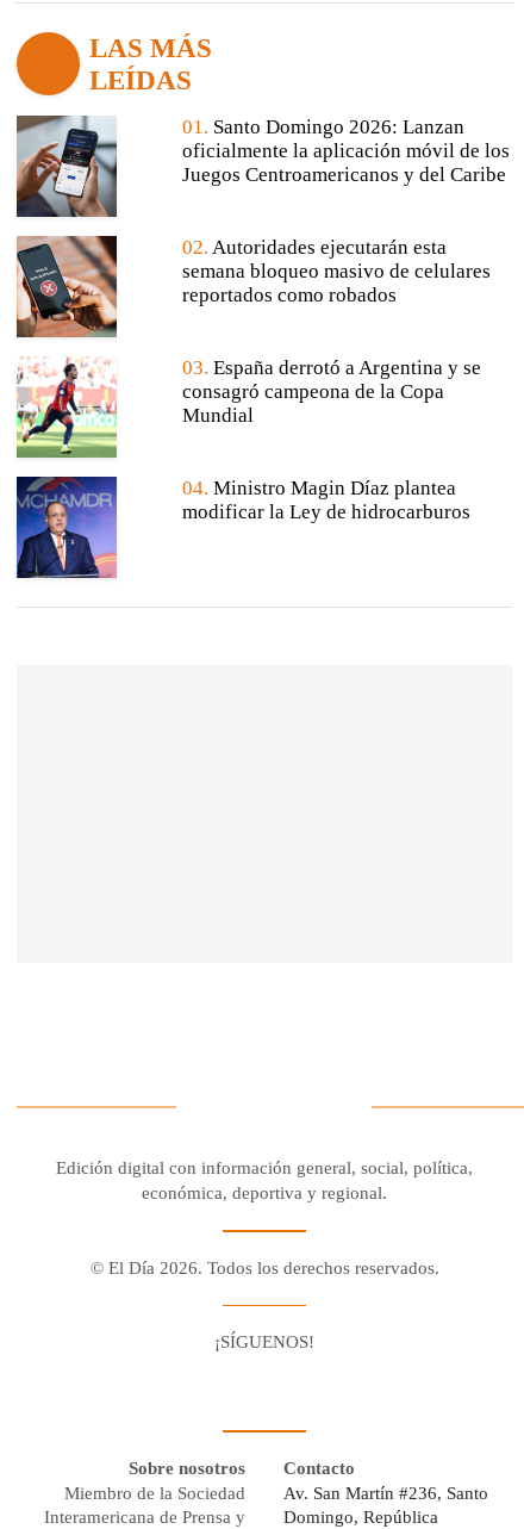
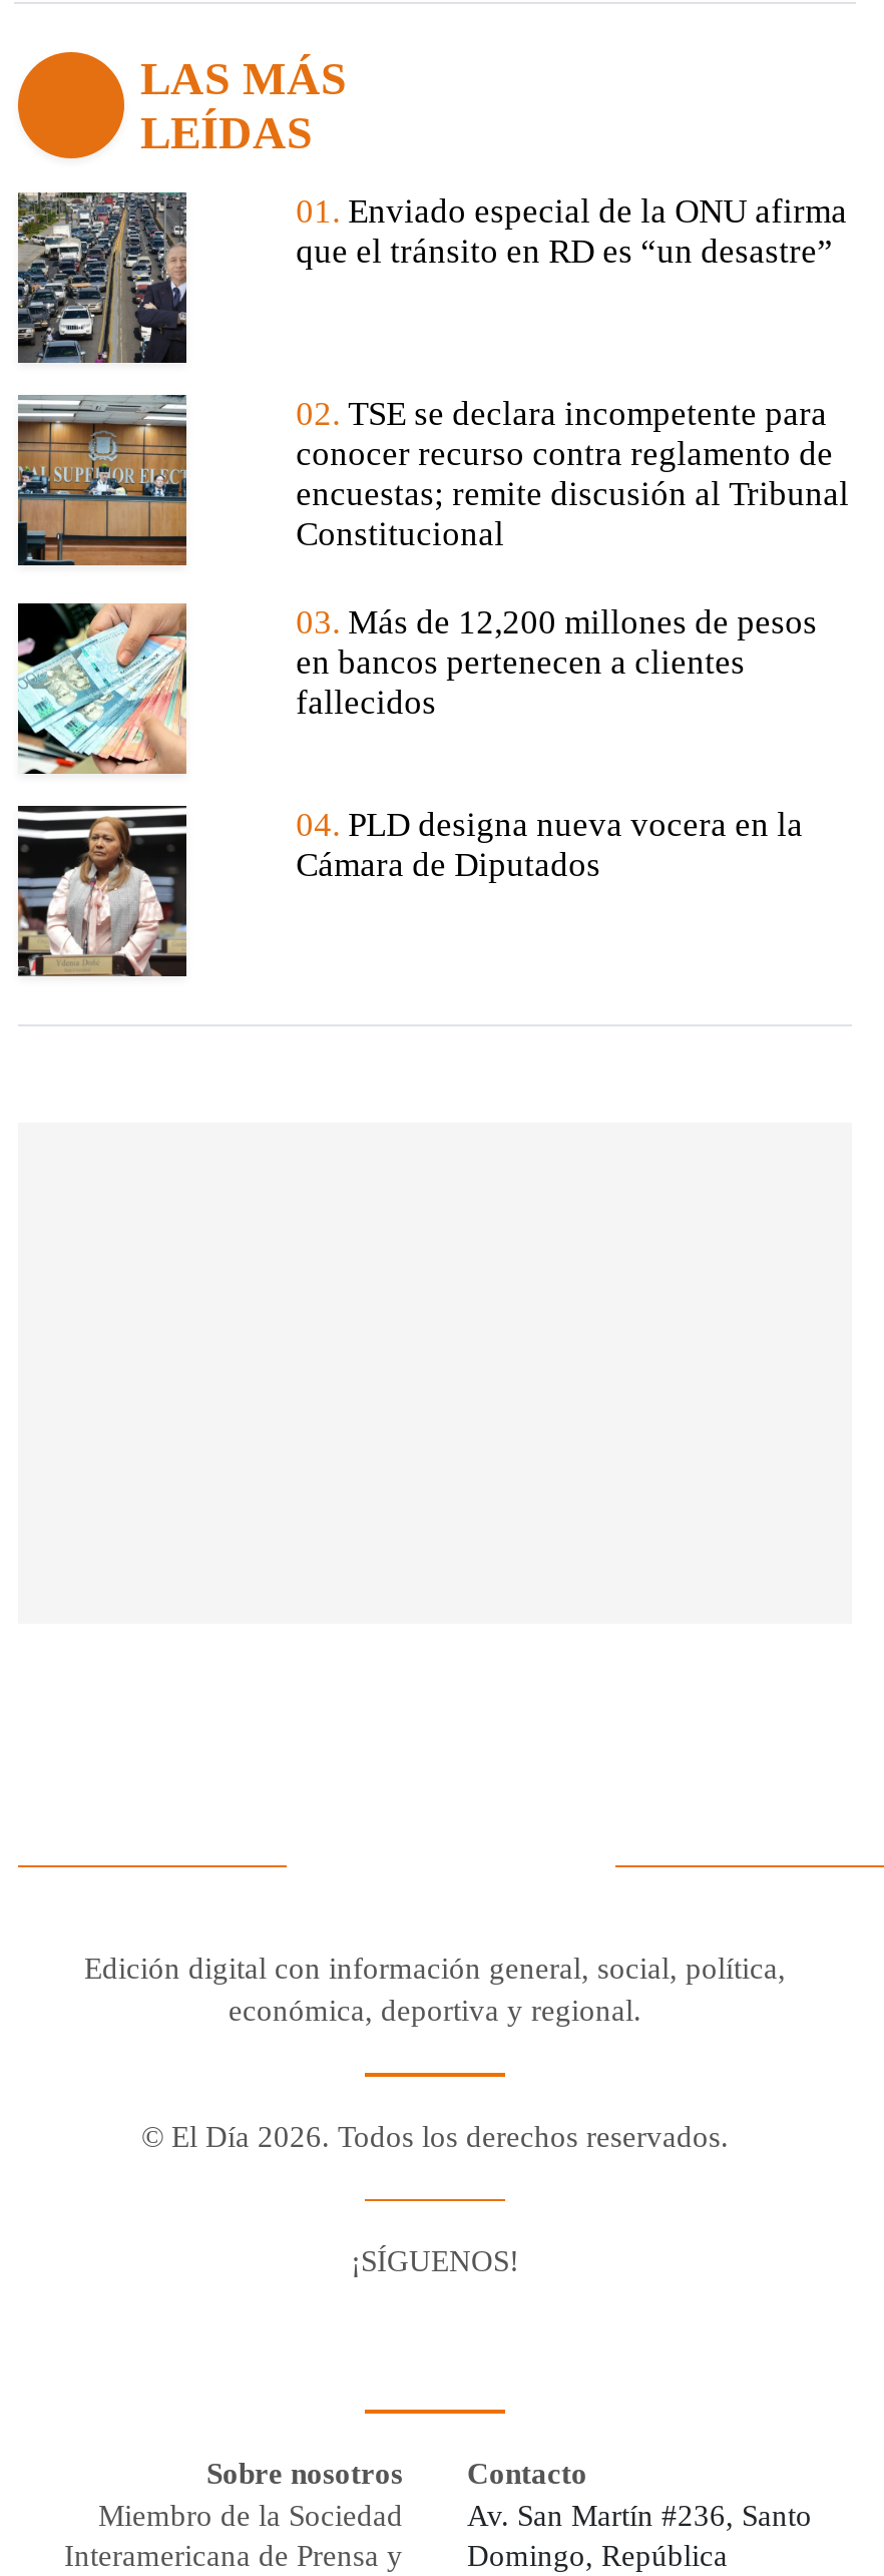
- [image]
+ [image]

- 01. Santo Domingo 2026: Lanzan
- oficialmente la aplicación móvil de los
- Juegos Centroamericanos y del Caribe
+ 01. Enviado especial de la ONU afirma
+ que el tránsito en RD es “un desastre”

- [image]
+ [image]

- 02. Autoridades ejecutarán esta
- semana bloqueo masivo de celulares
- reportados como robados
+ 02. TSE se declara incompetente para
+ conocer recurso contra reglamento de
+ encuestas; remite discusión al Tribunal
+ Constitucional

- [image]
+ [image]

- 03. España derrotó a Argentina y se
- consagró campeona de la Copa
- Mundial
+ 03. Más de 12,200 millones de pesos
+ en bancos pertenecen a clientes
+ fallecidos

- [image]
+ [image]

- 04. Ministro Magin Díaz plantea
- modificar la Ley de hidrocarburos
+ 04. PLD designa nueva vocera en la
+ Cámara de Diputados
